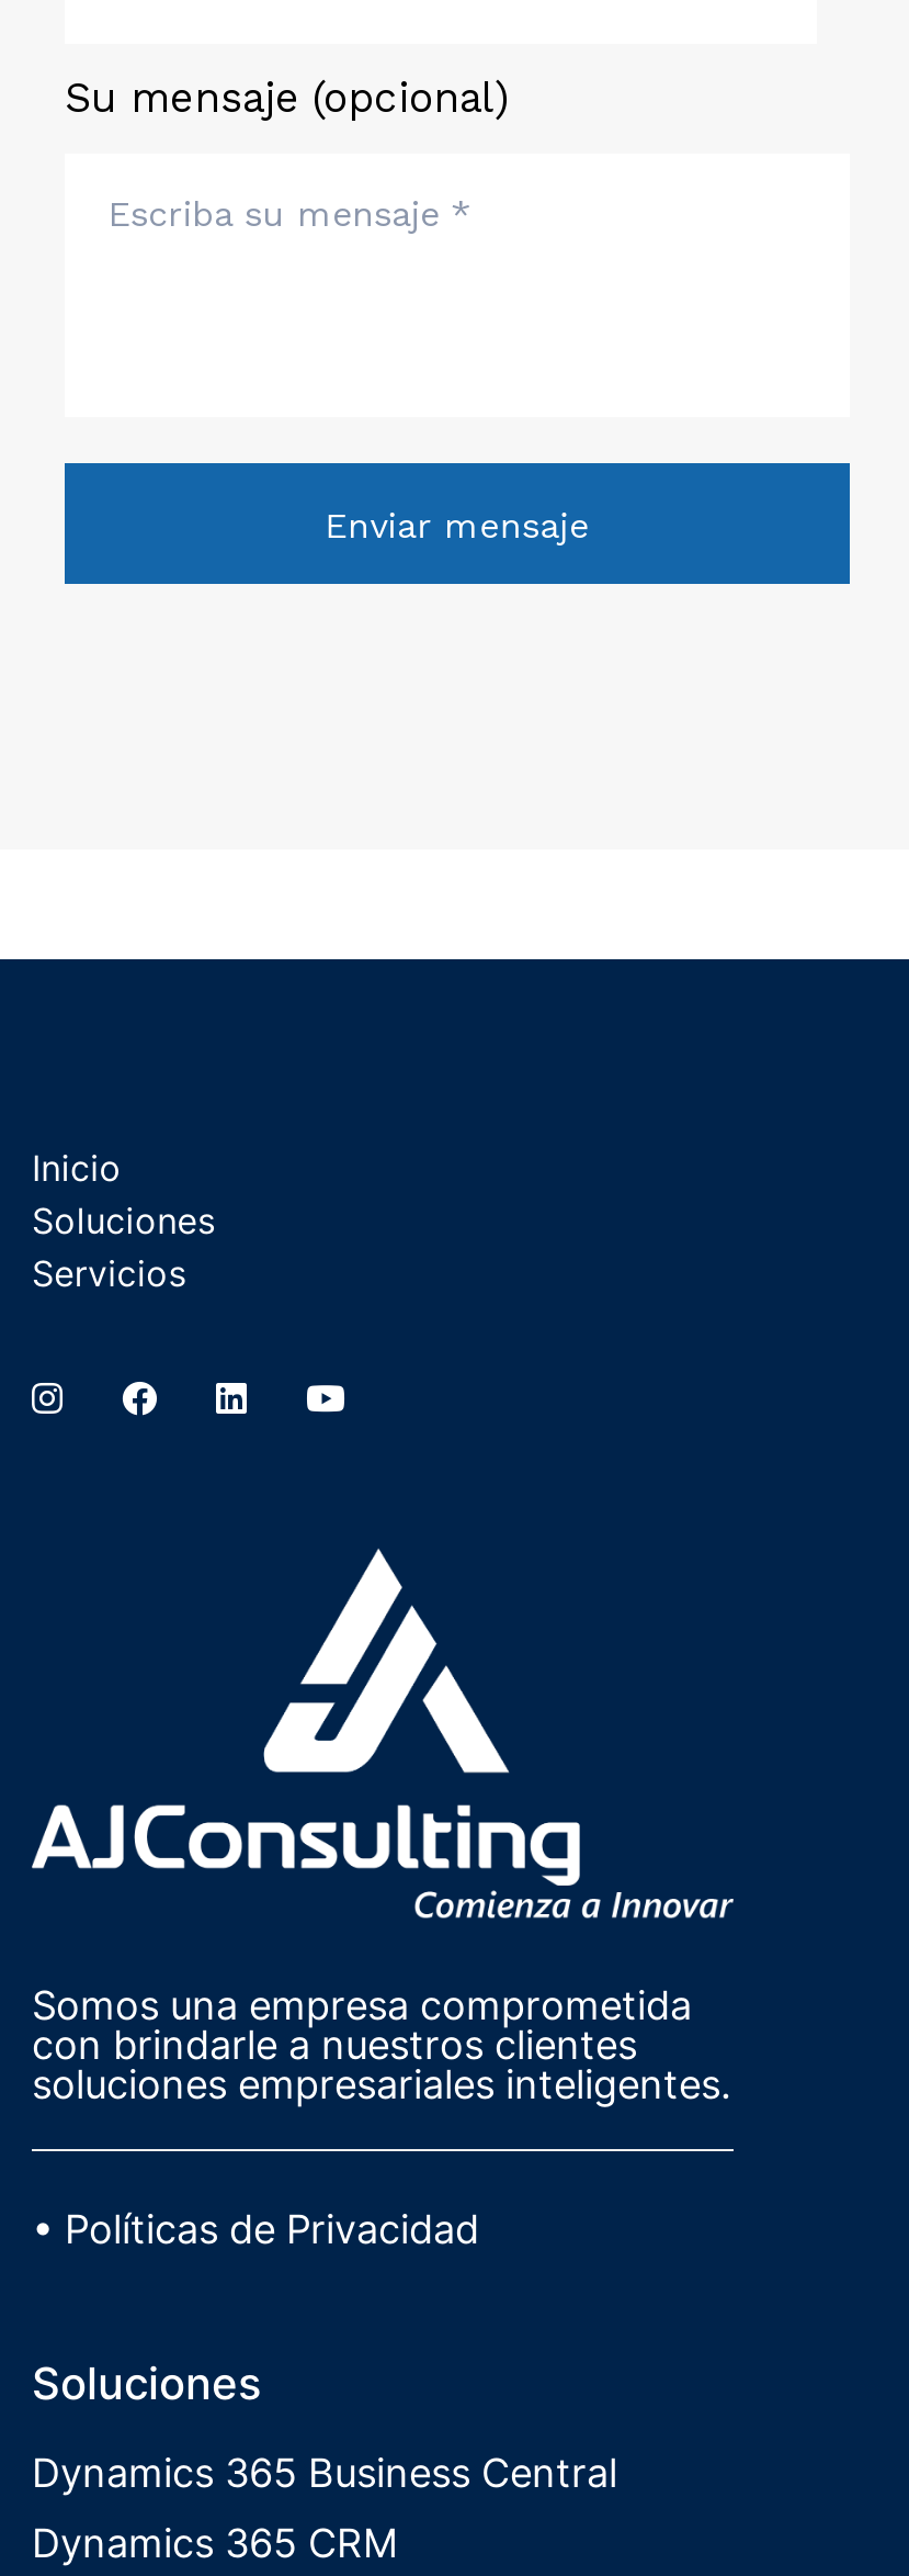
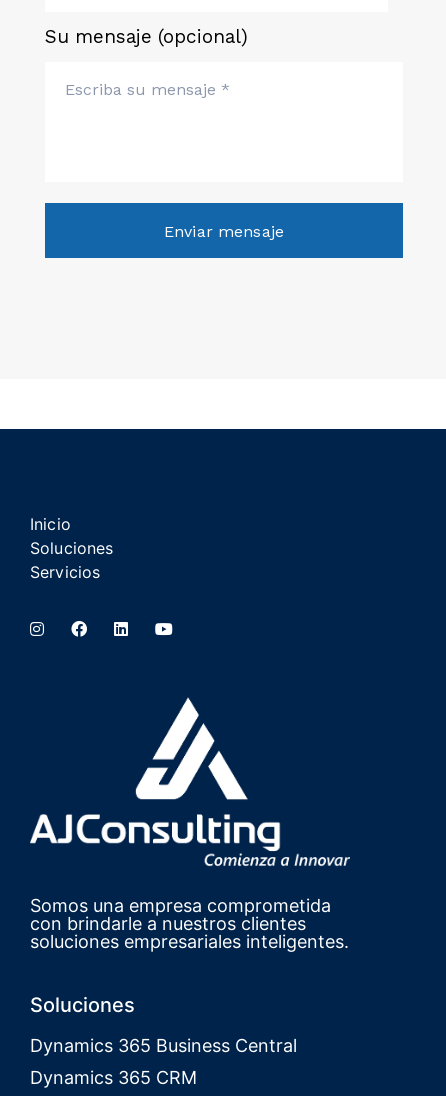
- • Políticas de Privacidad
